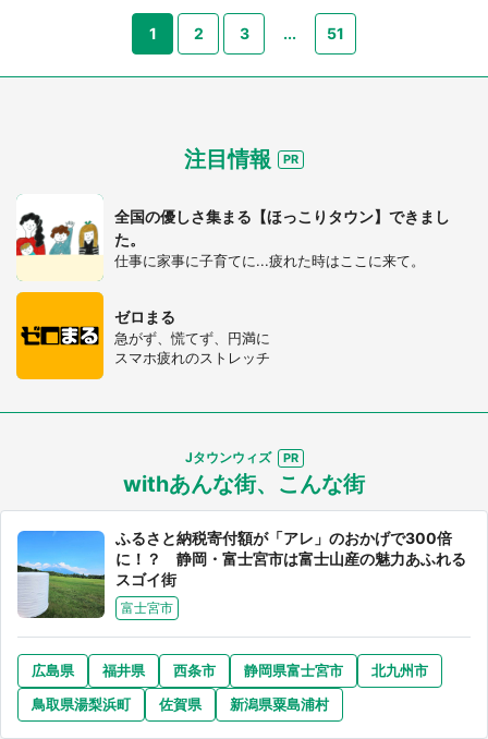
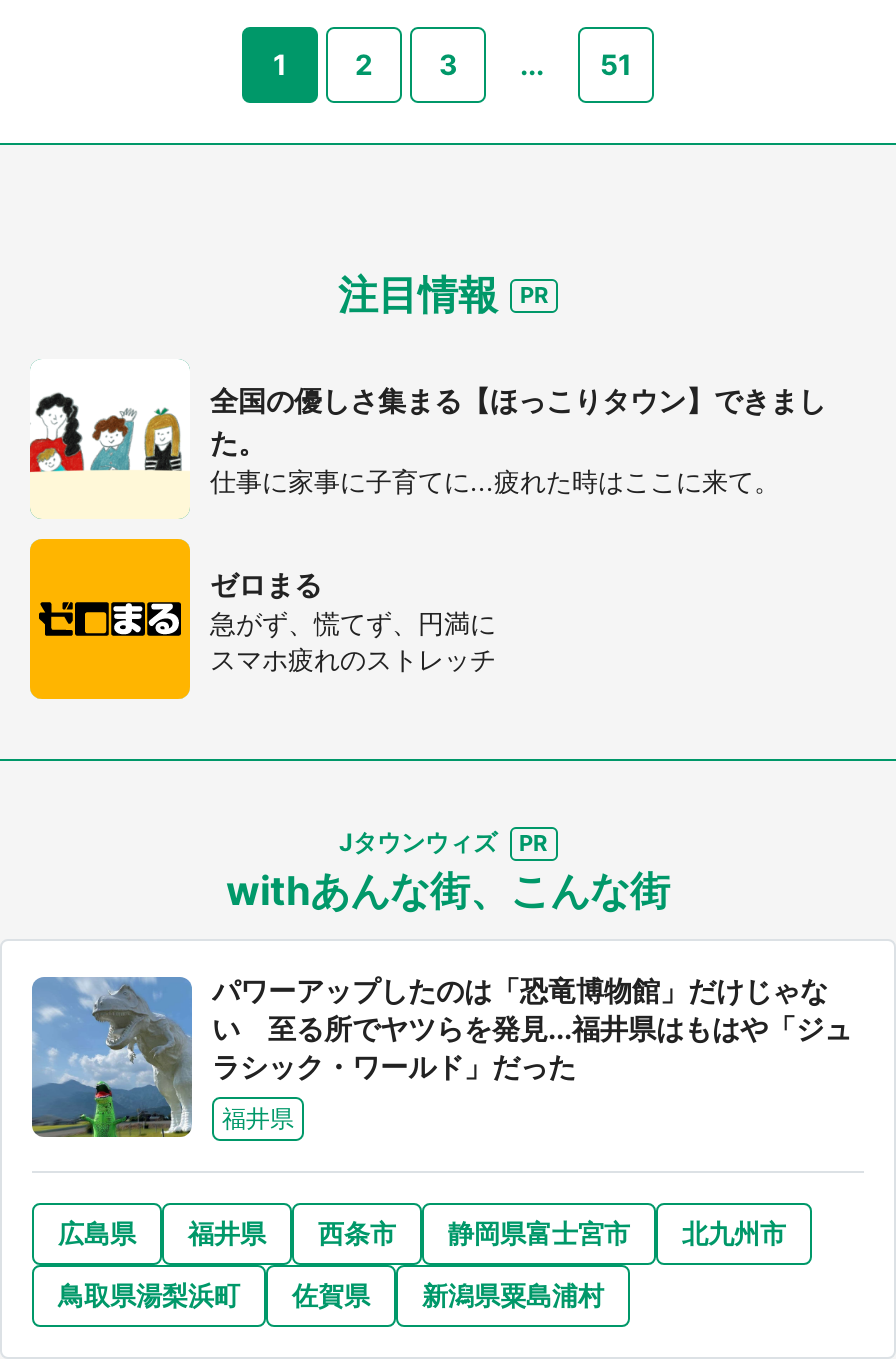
- [image]
- ふるさと納税寄付額が「アレ」のおかげで300倍
- に！？ 静岡・富士宮市は富士山産の魅力あふれる
- スゴイ街
+ [image]
+ パワーアップしたのは「恐竜博物館」だけじゃな
+ い 至る所でヤツらを発見...福井県はもはや「ジュ
+ ラシック・ワールド」だった

- 富士宮市
+ 福井県
